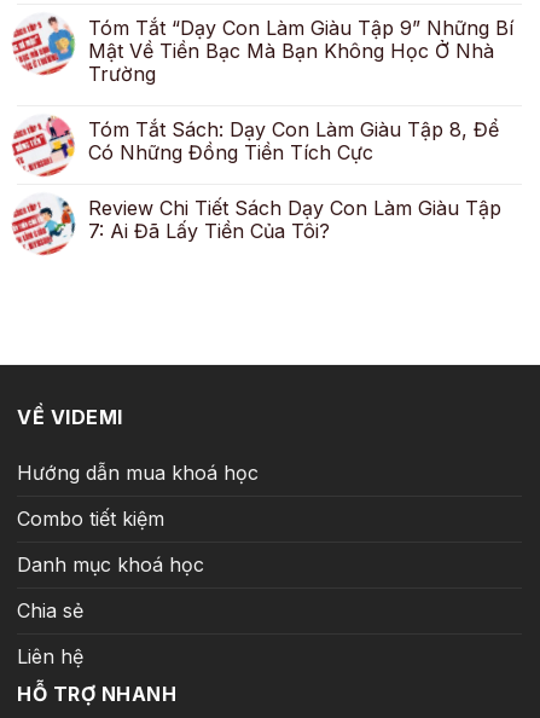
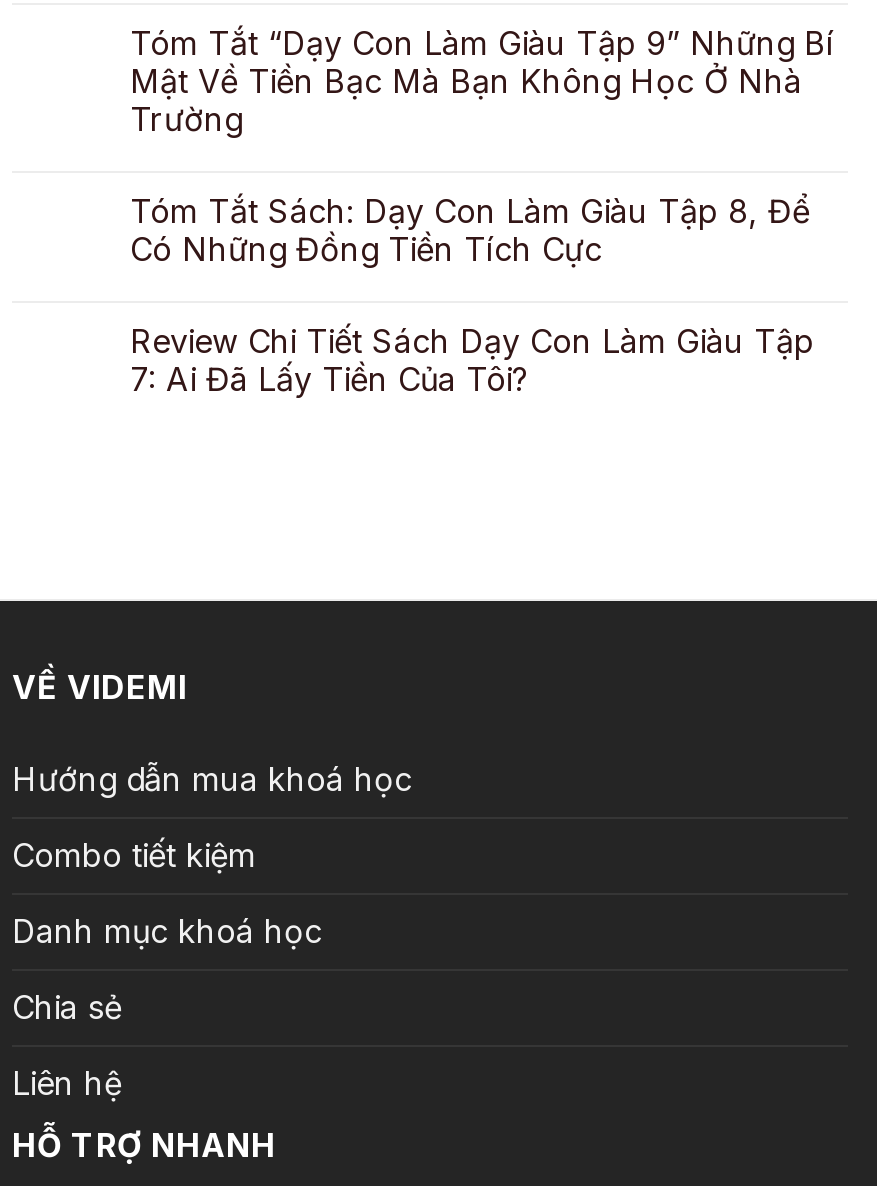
- [image]

- [image]

- [image]
